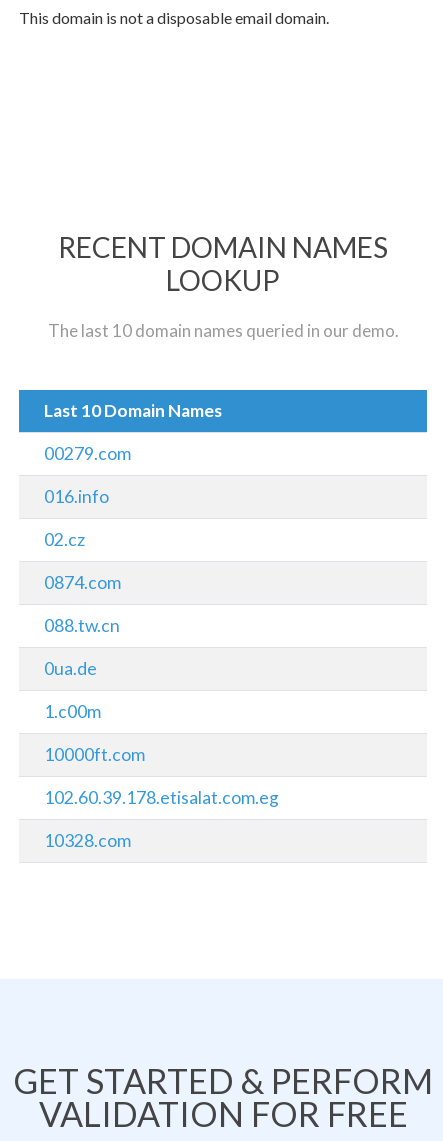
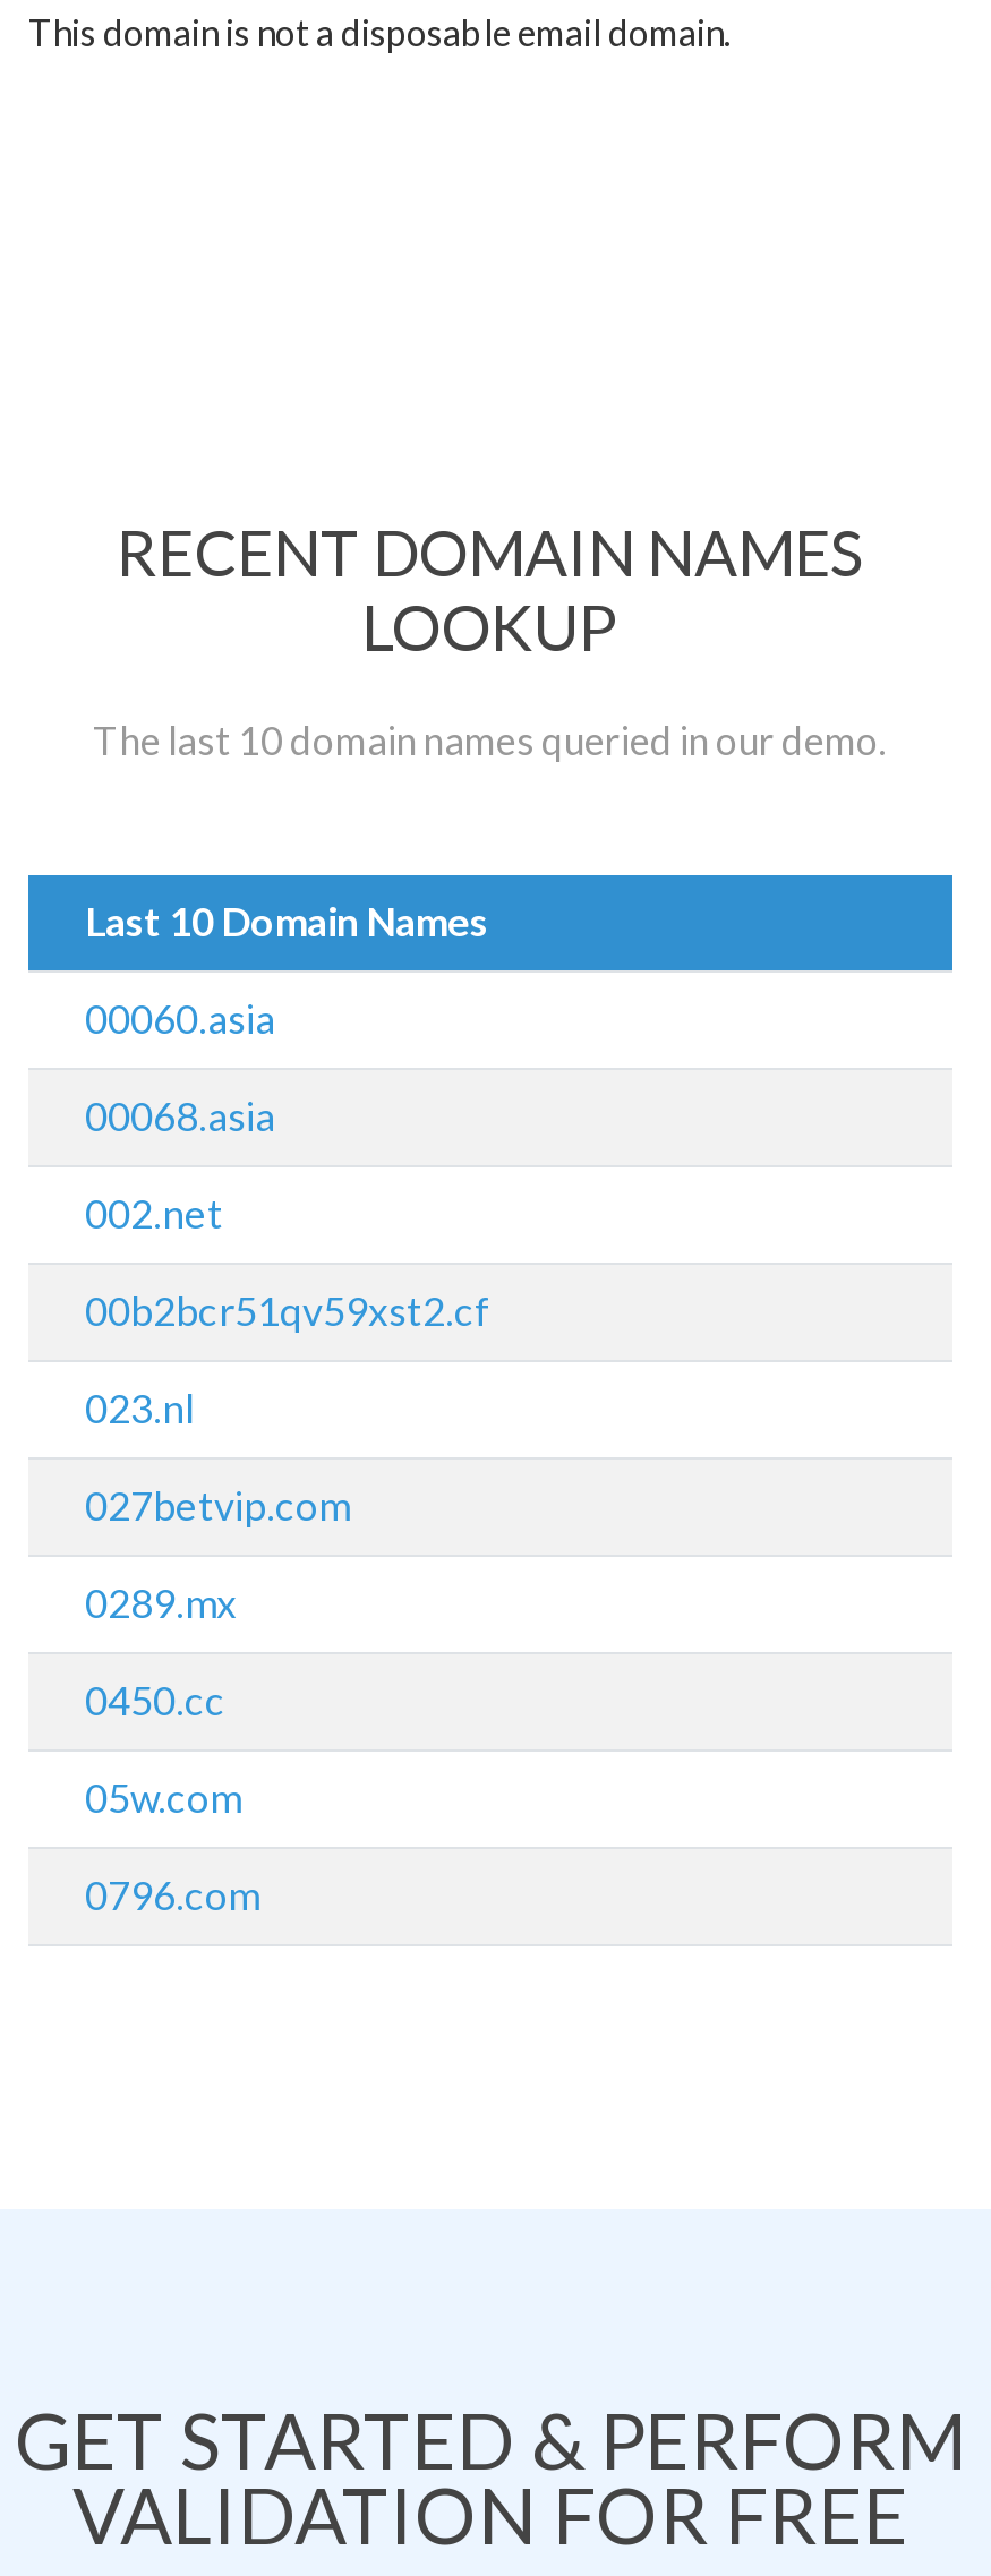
- 00279.com
+ 00060.asia

- 016.info
+ 00068.asia

- 02.cz
+ 002.net

- 0874.com
+ 00b2bcr51qv59xst2.cf

- 088.tw.cn
+ 023.nl

- 0ua.de
+ 027betvip.com

- 1.c00m
+ 0289.mx

- 10000ft.com
+ 0450.cc

- 102.60.39.178.etisalat.com.eg
+ 05w.com

- 10328.com
+ 0796.com
